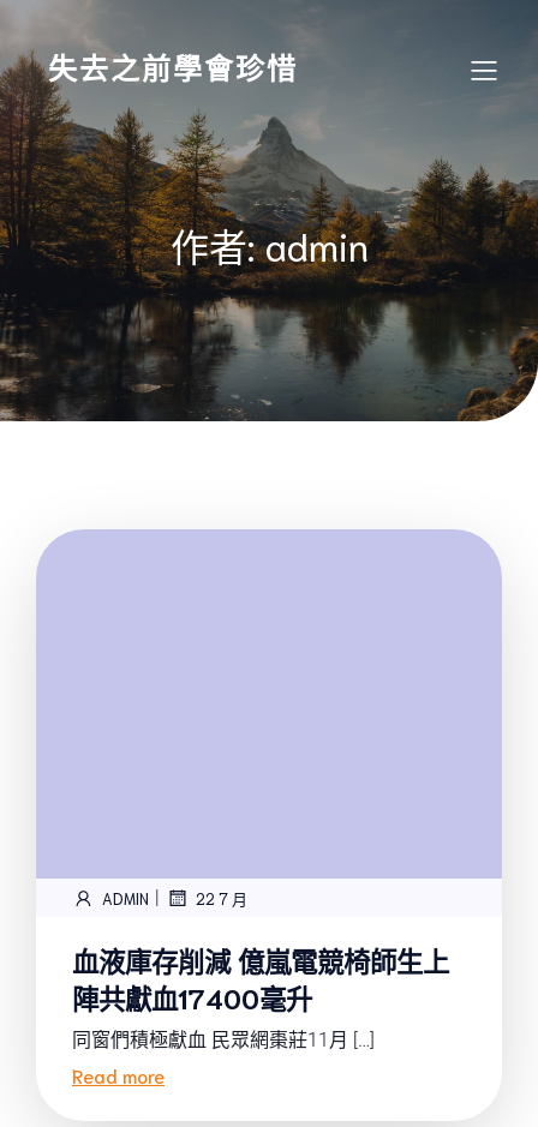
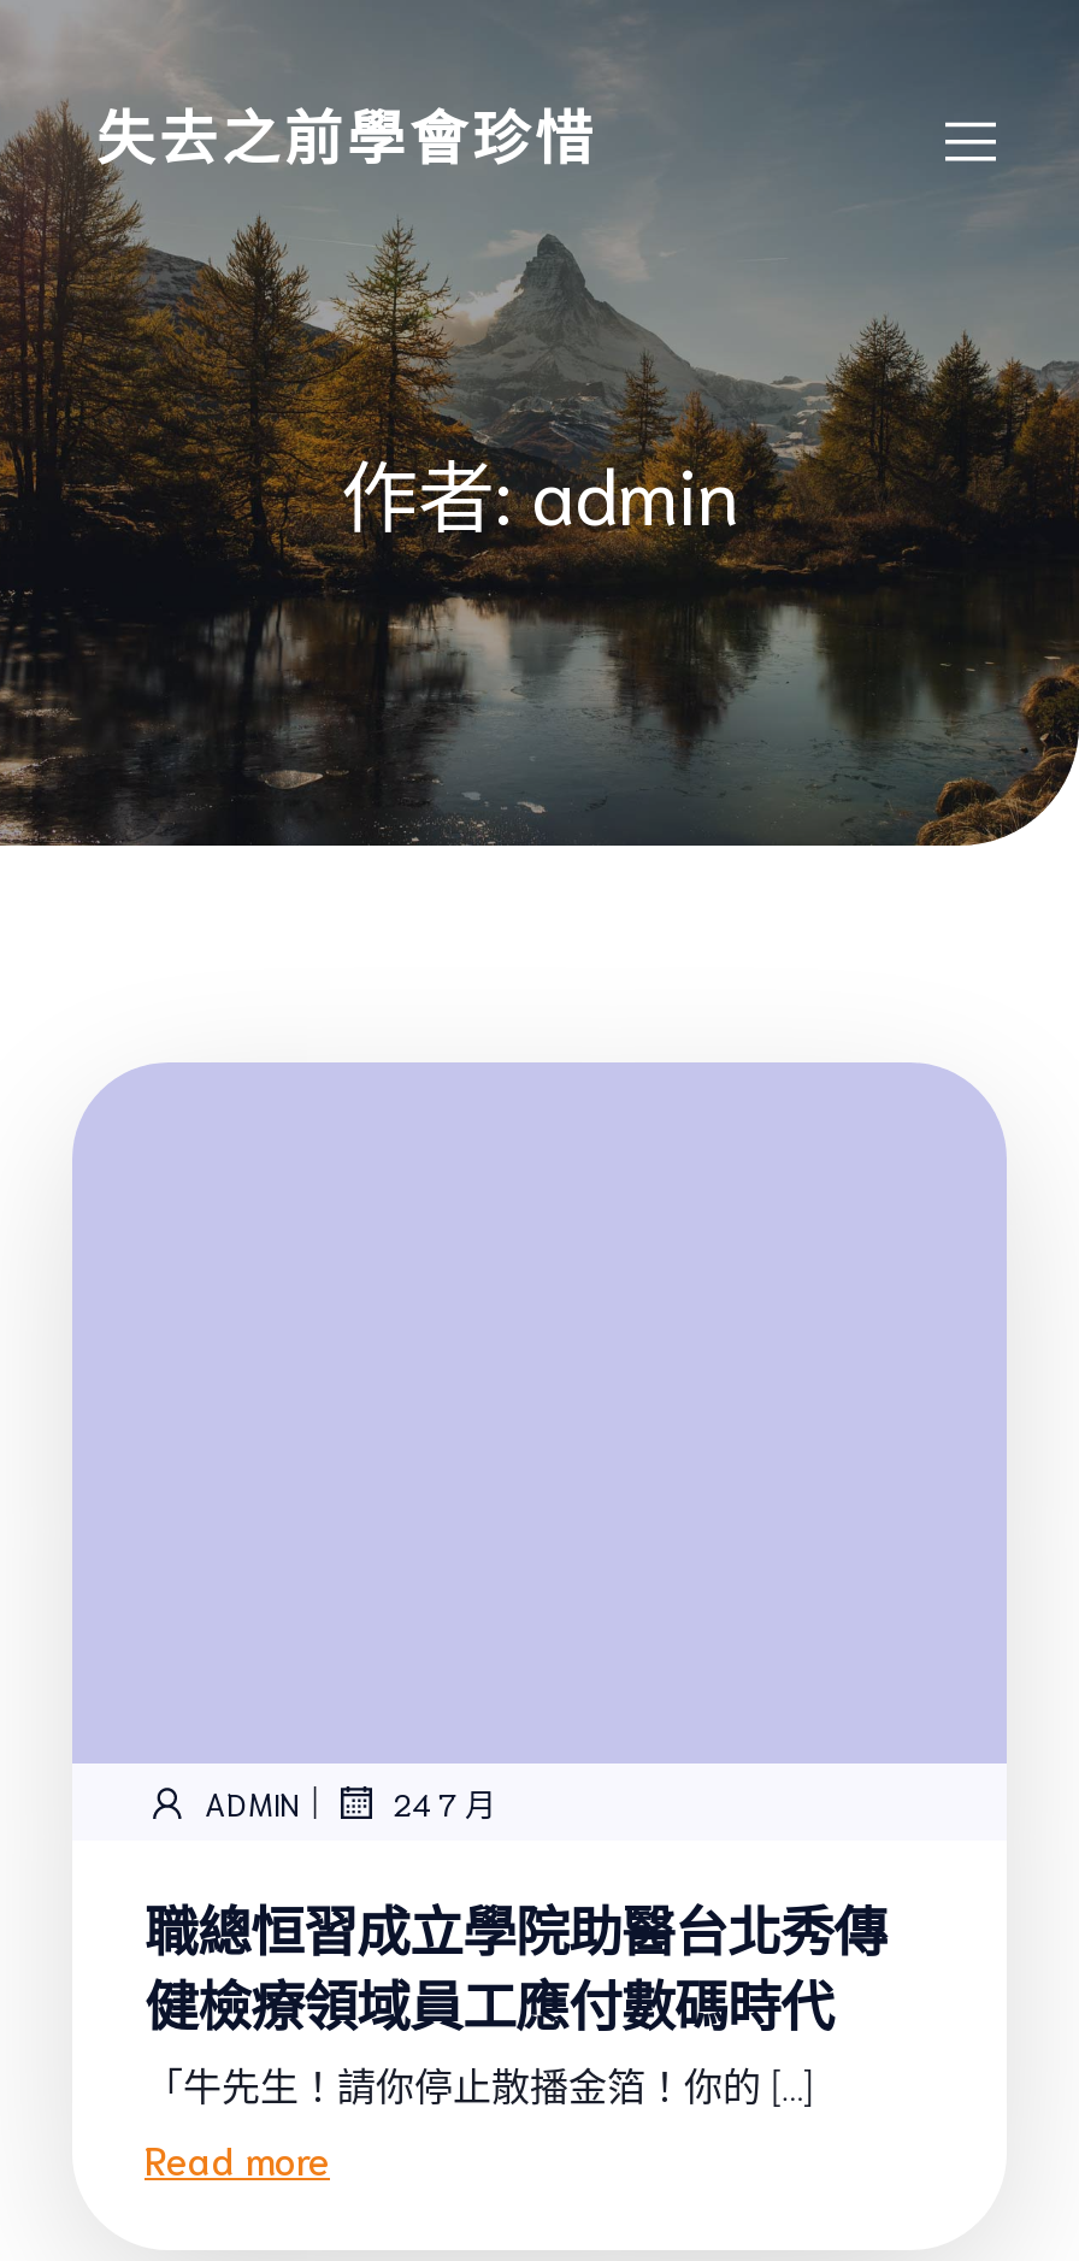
- 22 7 月
+ 24 7 月

- 血液庫存削減 億嵐電競椅師生上
- 陣共獻血17400毫升
- 同窗們積極獻血 民眾網棗莊11月 […]
+ 職總恒習成立學院助醫台北秀傳
+ 健檢療領域員工應付數碼時代
+ 「牛先生！請你停止散播金箔！你的 […]
